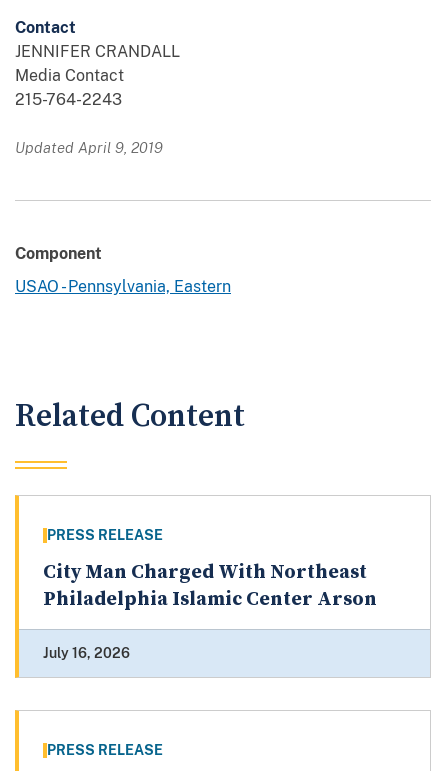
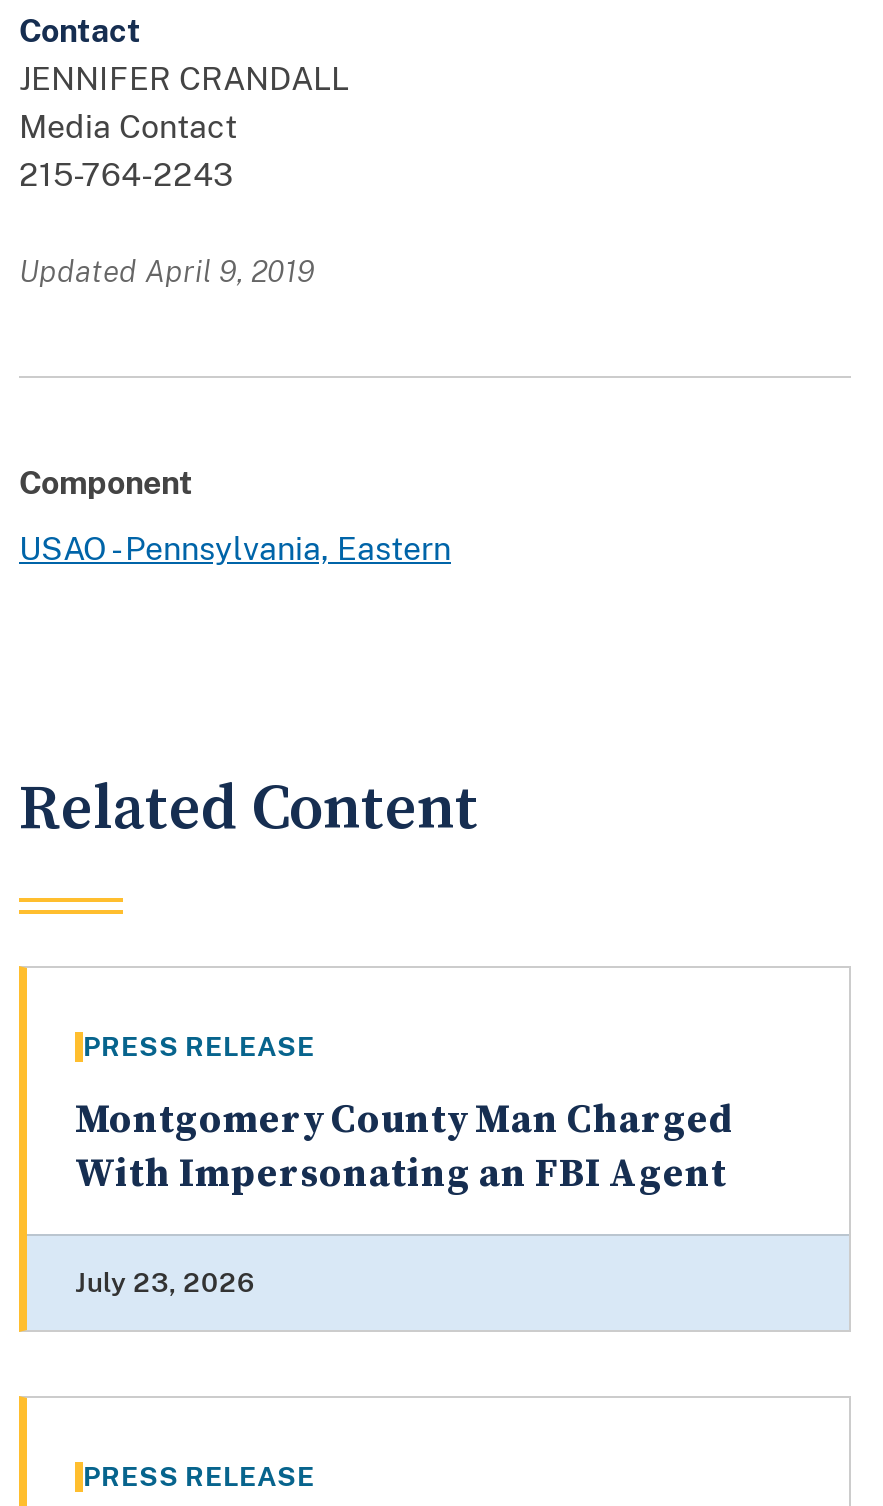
- City Man Charged With Northeast
- Philadelphia Islamic Center Arson
+ Montgomery County Man Charged
+ With Impersonating an FBI Agent

- July 16, 2026
+ July 23, 2026
